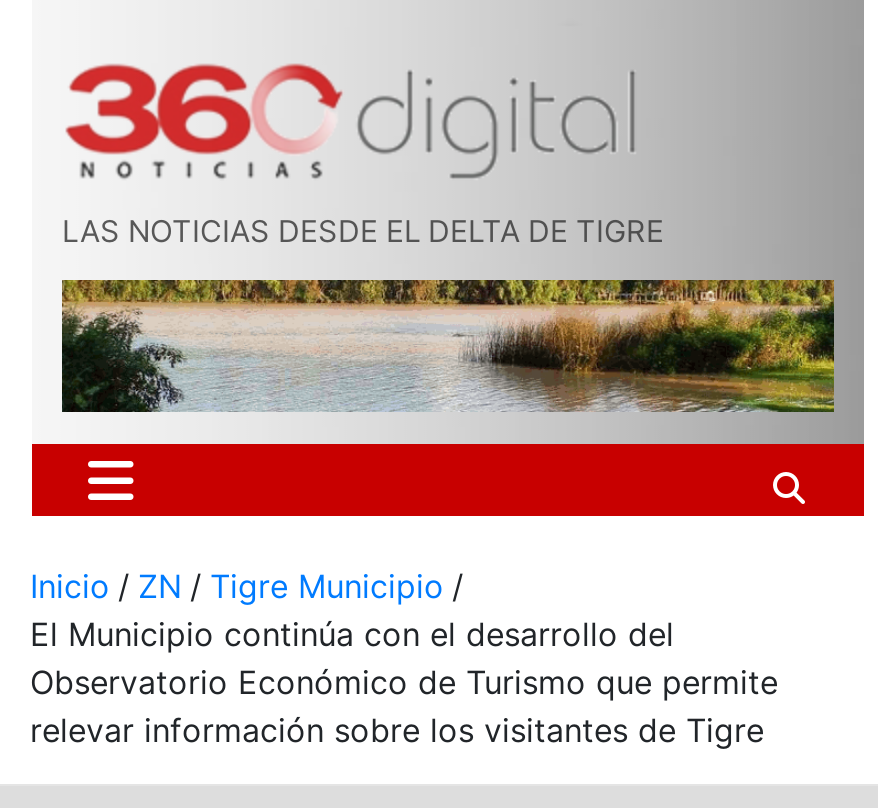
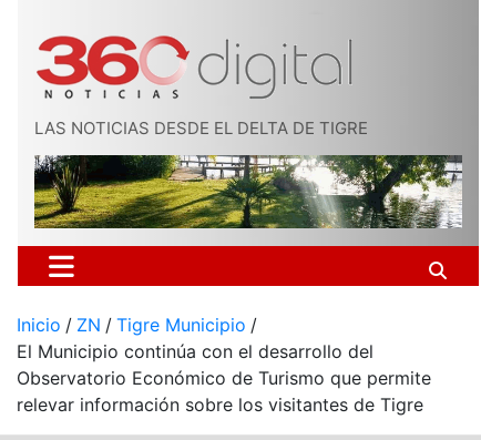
- [image]
+ [image]
